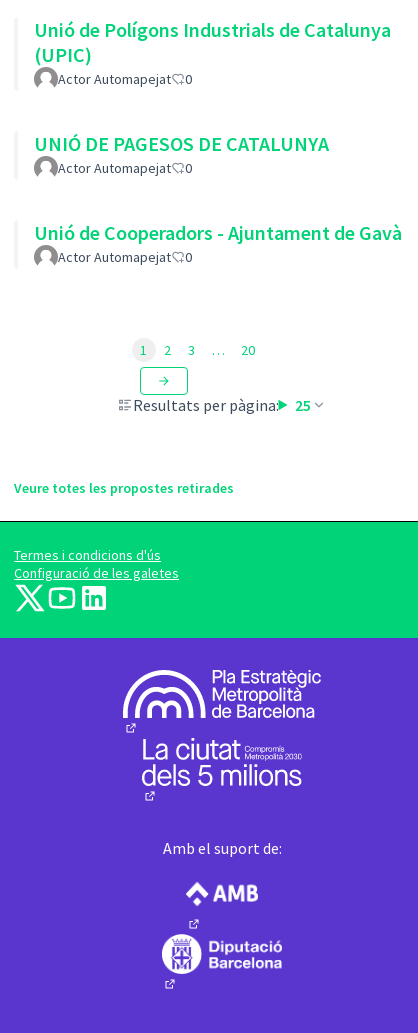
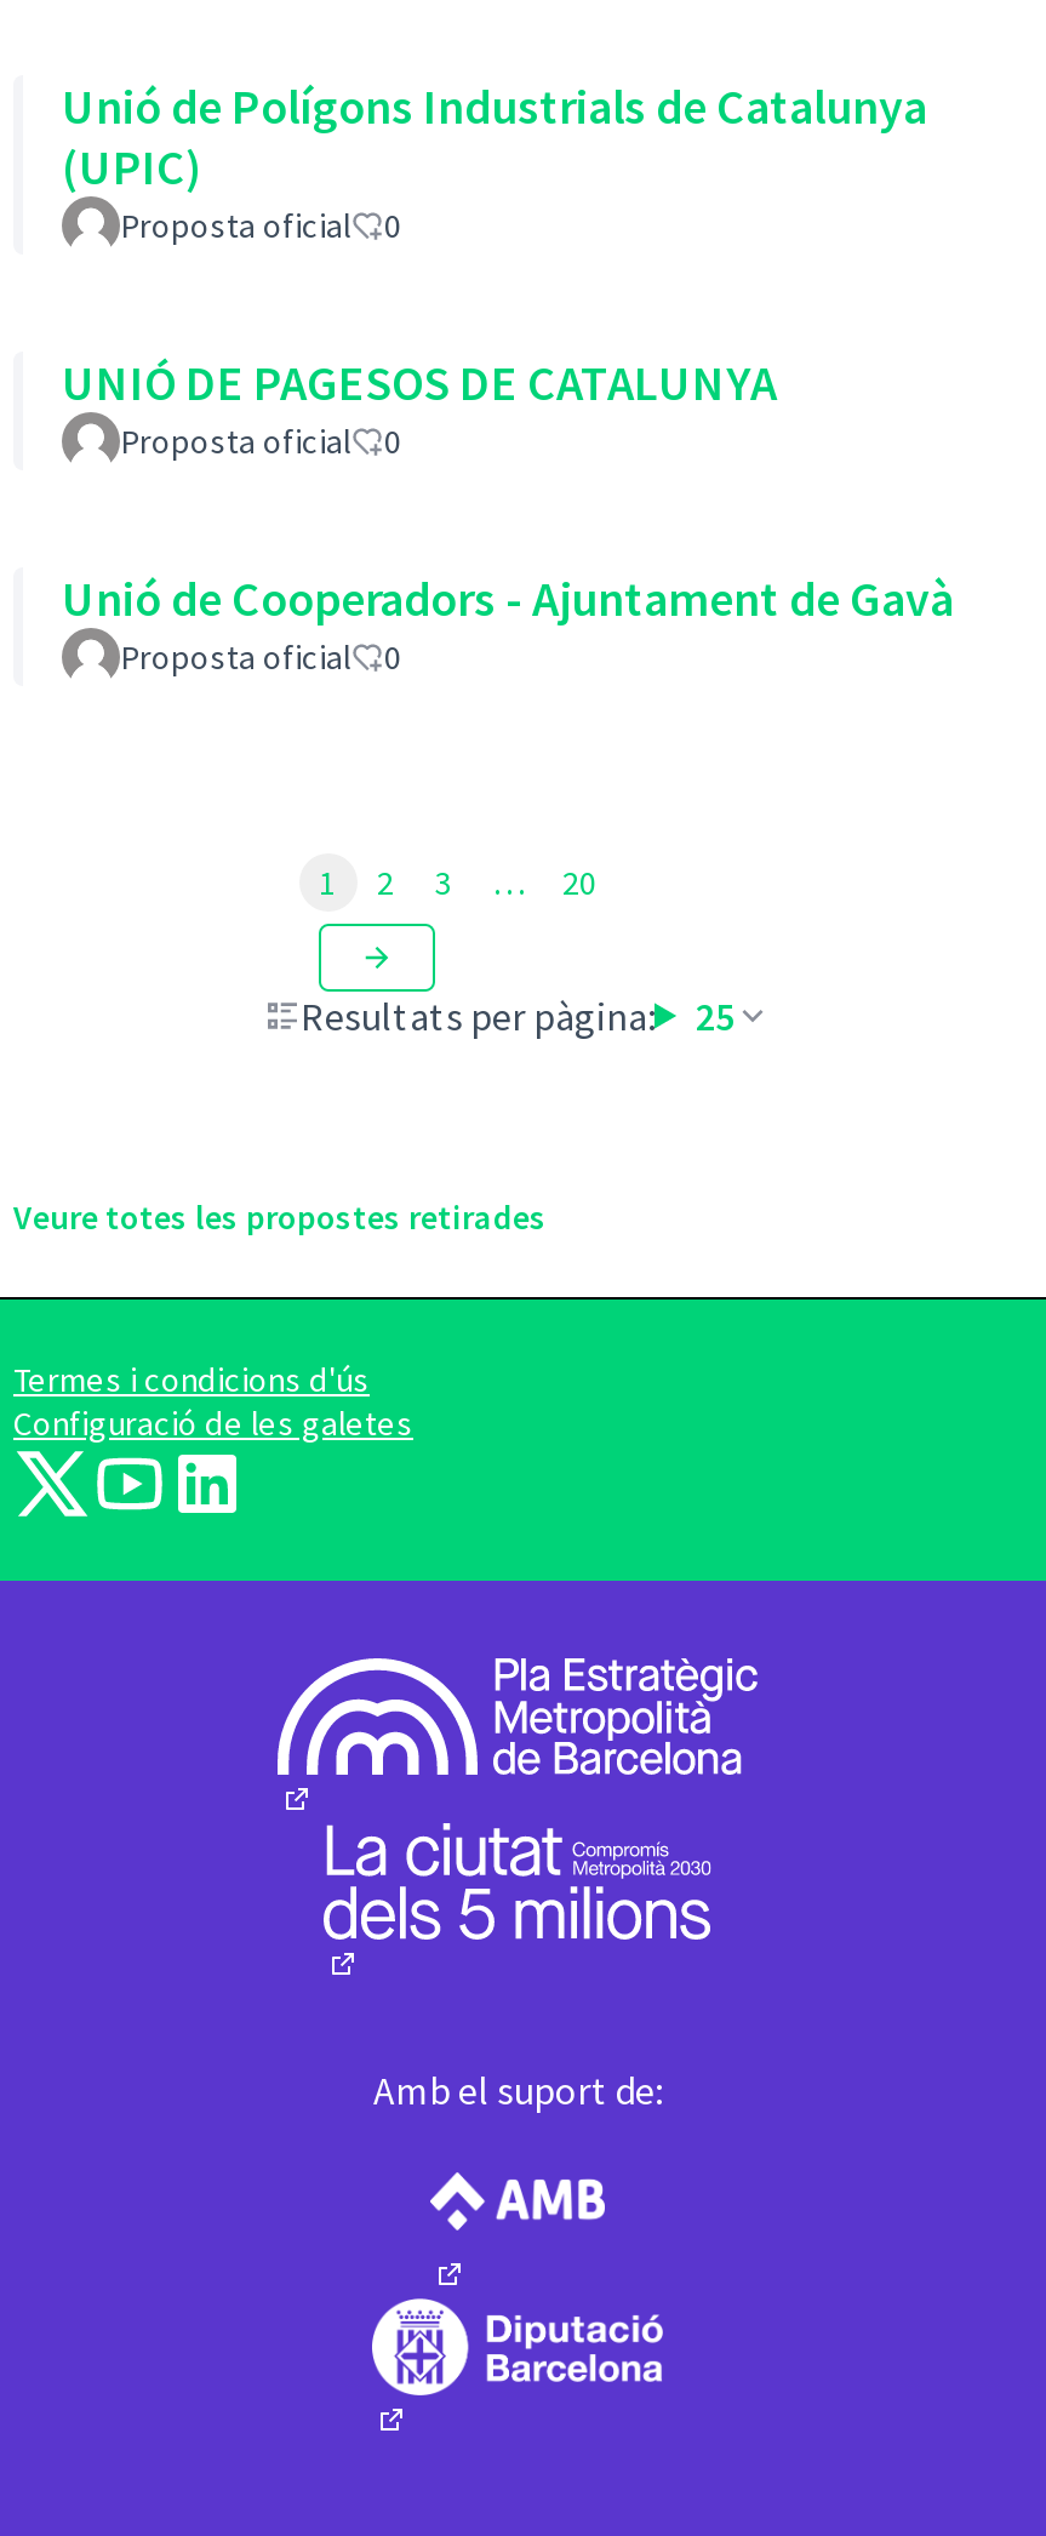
- Actor Automapejat
+ Proposta oficial

- Actor Automapejat
+ Proposta oficial

- Actor Automapejat
+ Proposta oficial
